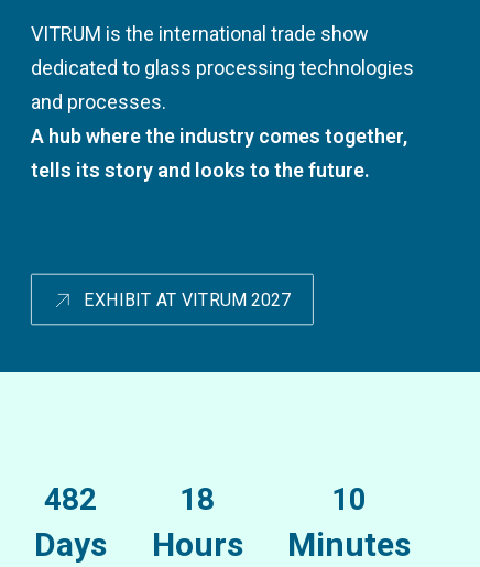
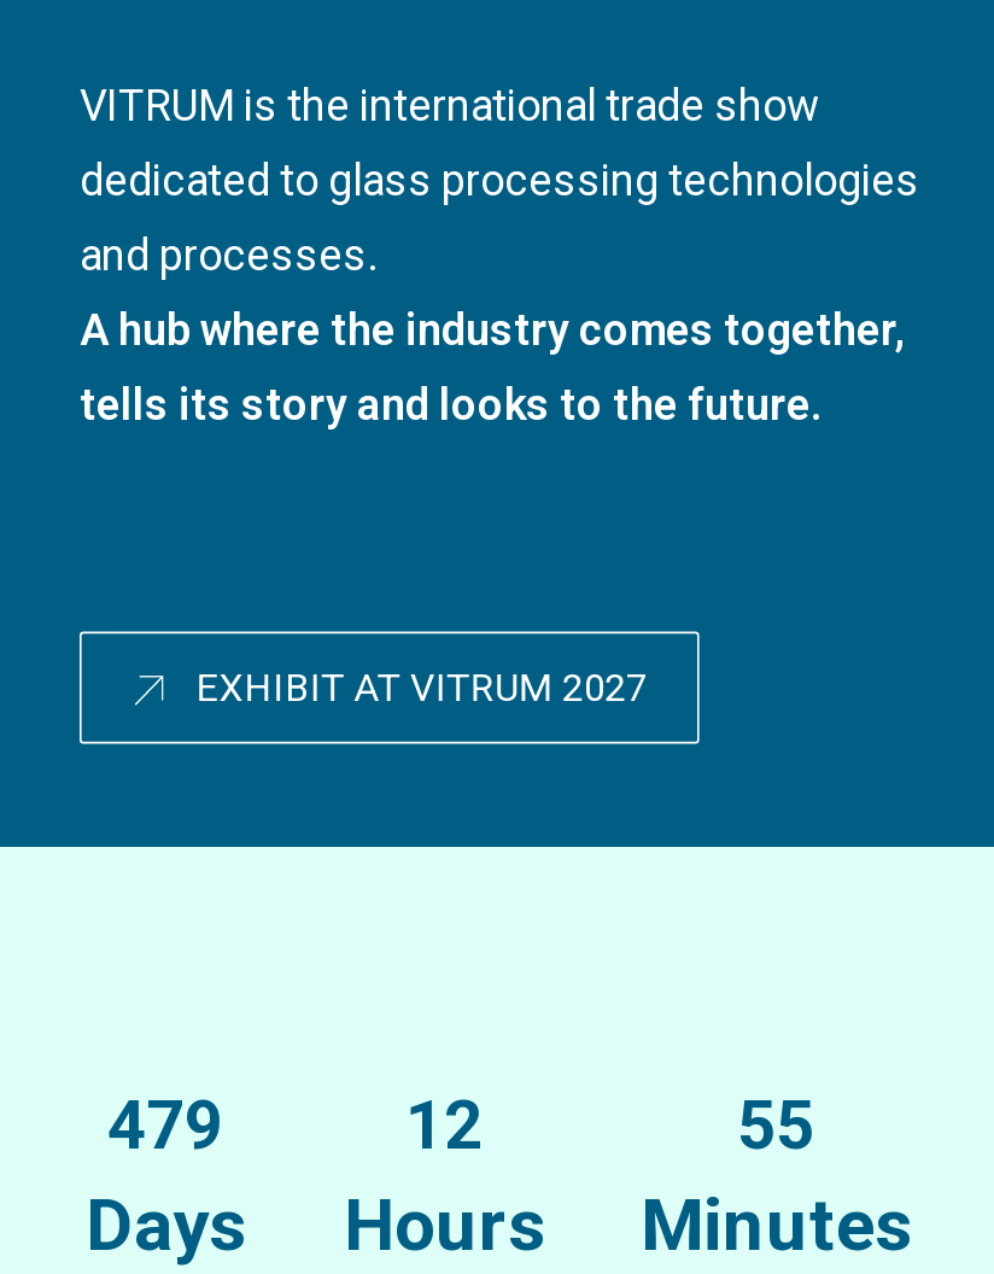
- 482
+ 479

- 18
+ 12

- 10
+ 55
